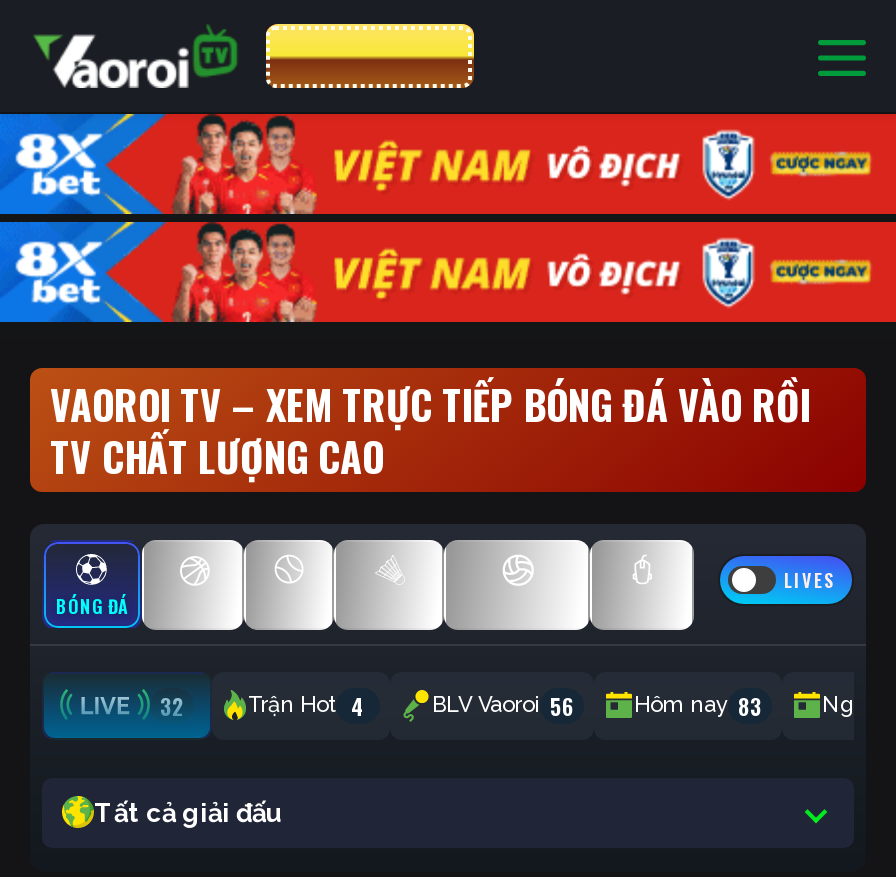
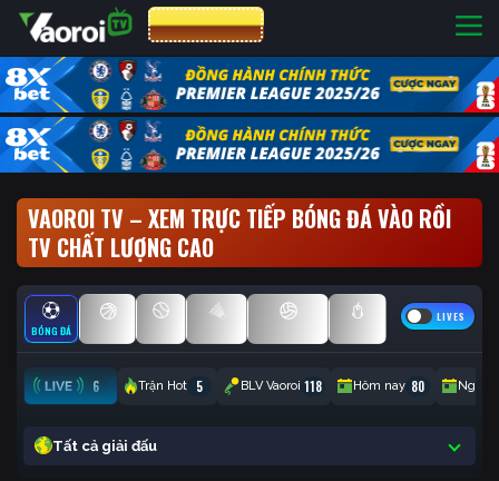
- [image]
+ [image]

- 32
- Trận Hot 4
- BLV Vaoroi 56
- Hôm nay 83
+ 6
+ Trận Hot
+ 5
+ BLV Vaoroi 118
+ Hôm nay 80
